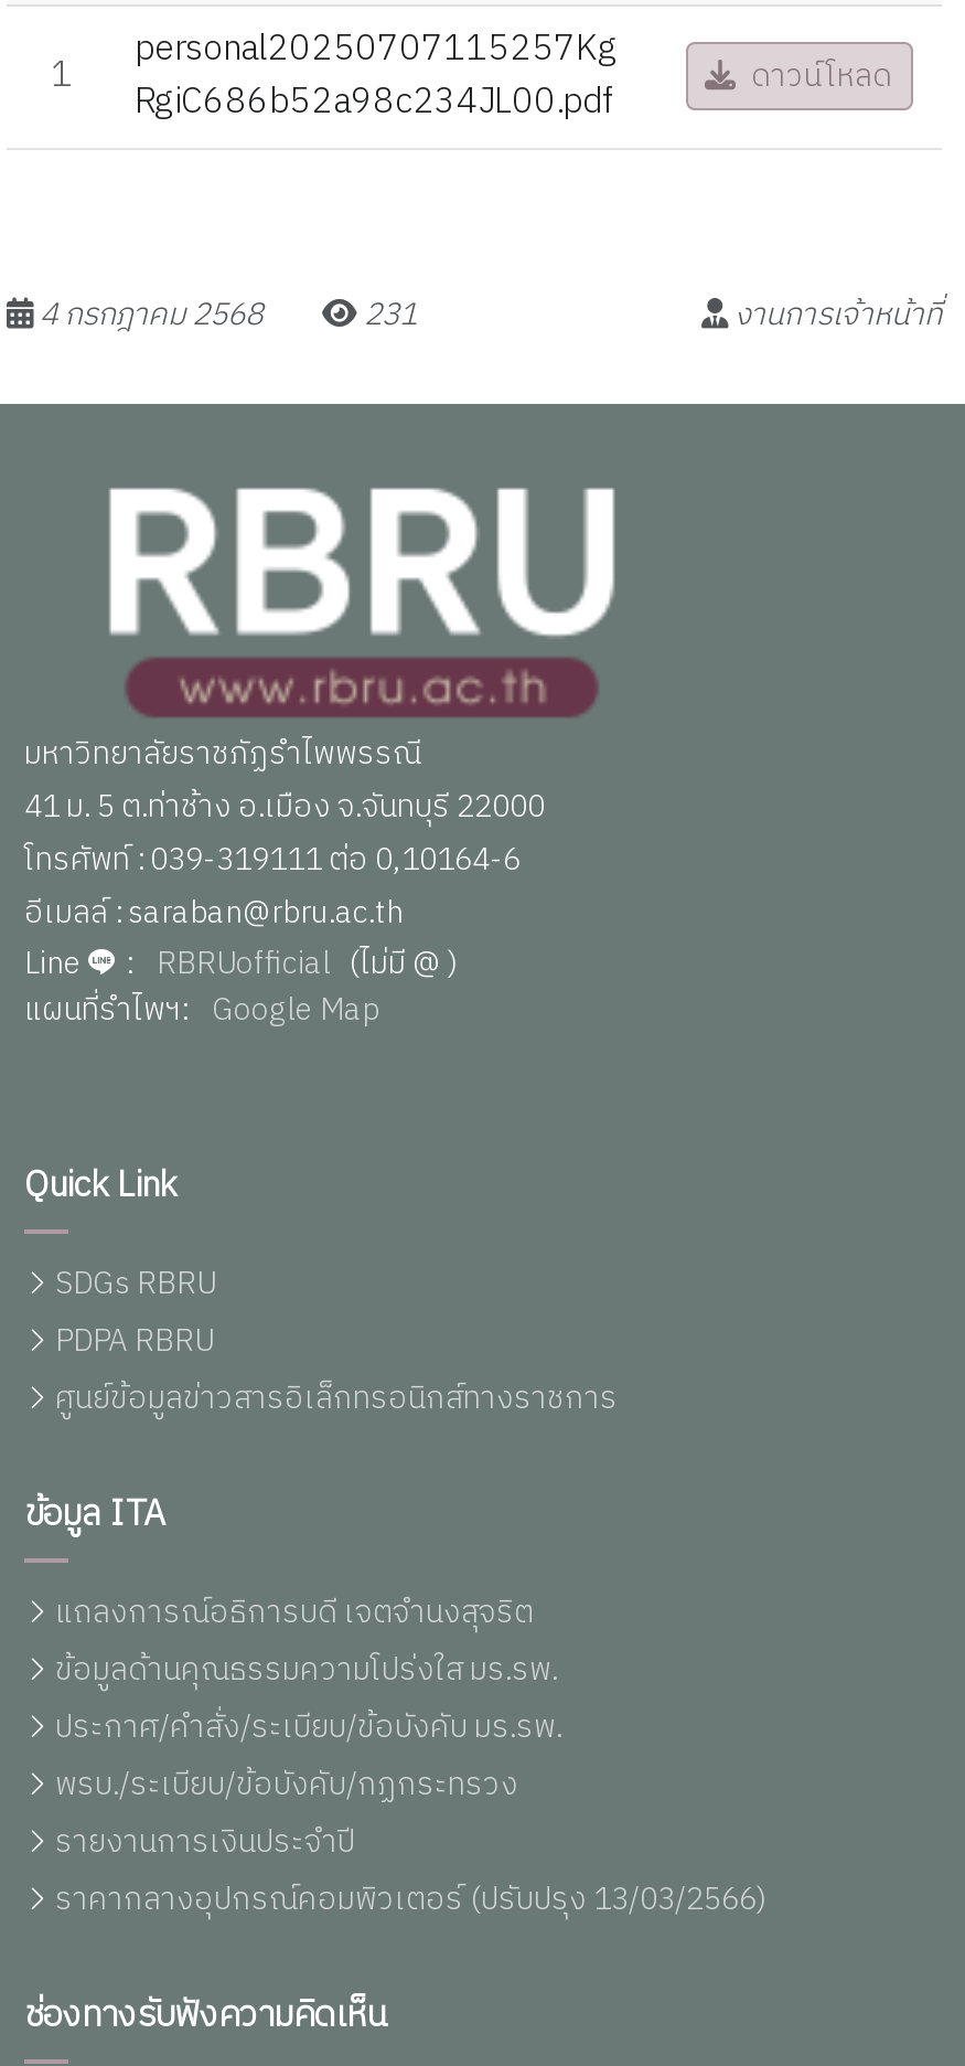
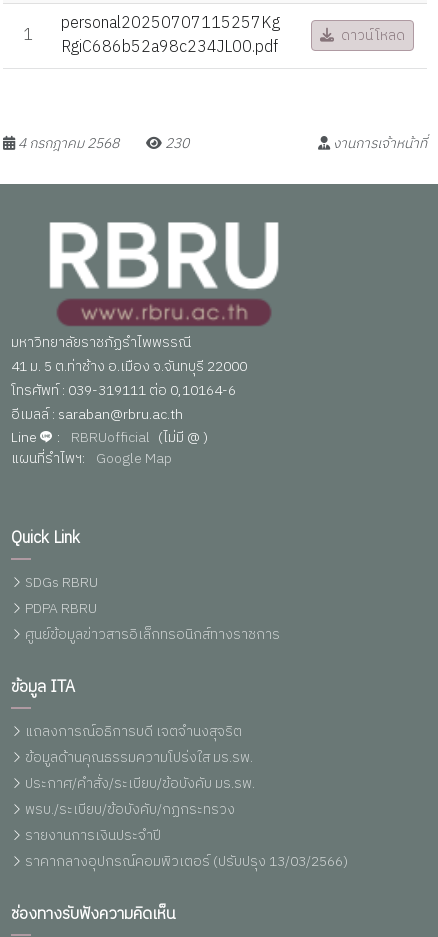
- 4 กรกฎาคม 2568 231
+ 4 กรกฎาคม 2568 230
